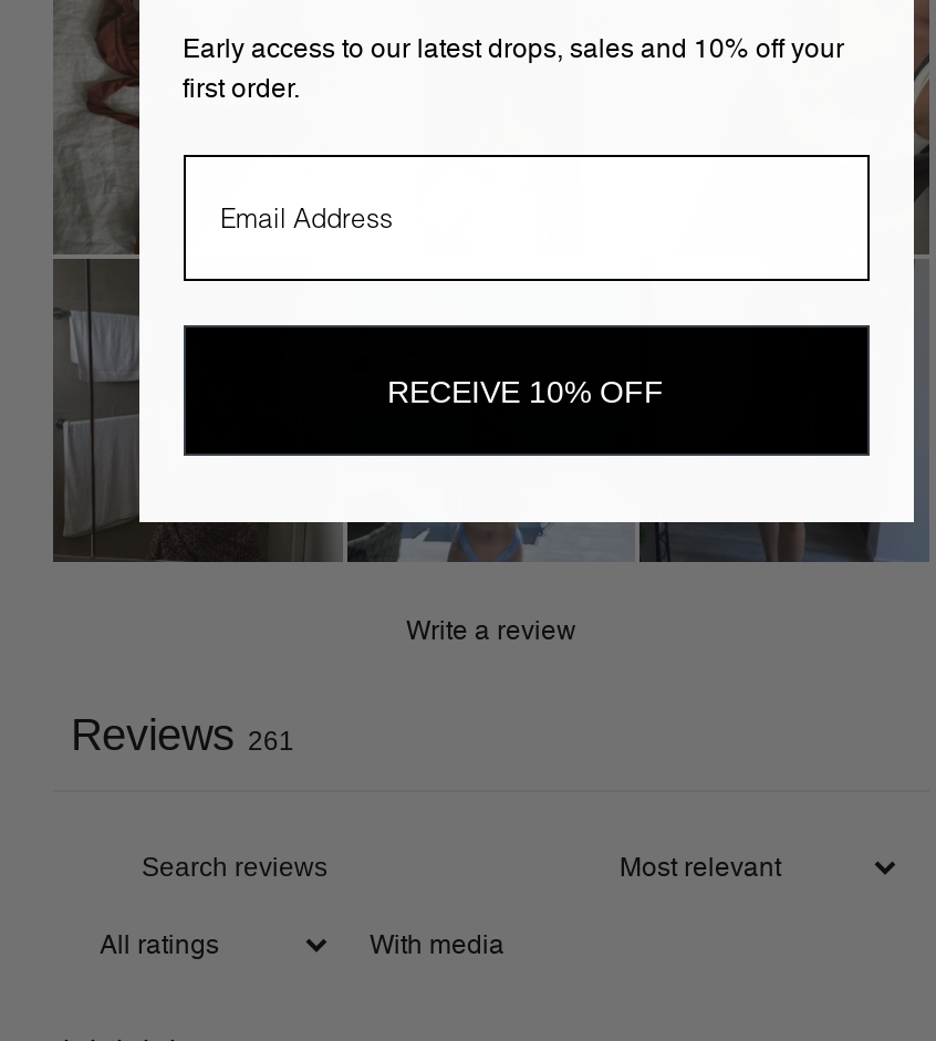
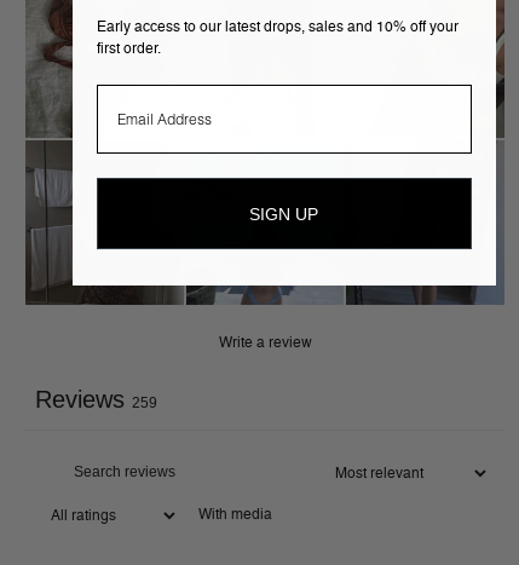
- RECEIVE 10% OFF
+ SIGN UP

- Reviews 261
+ Reviews 259
